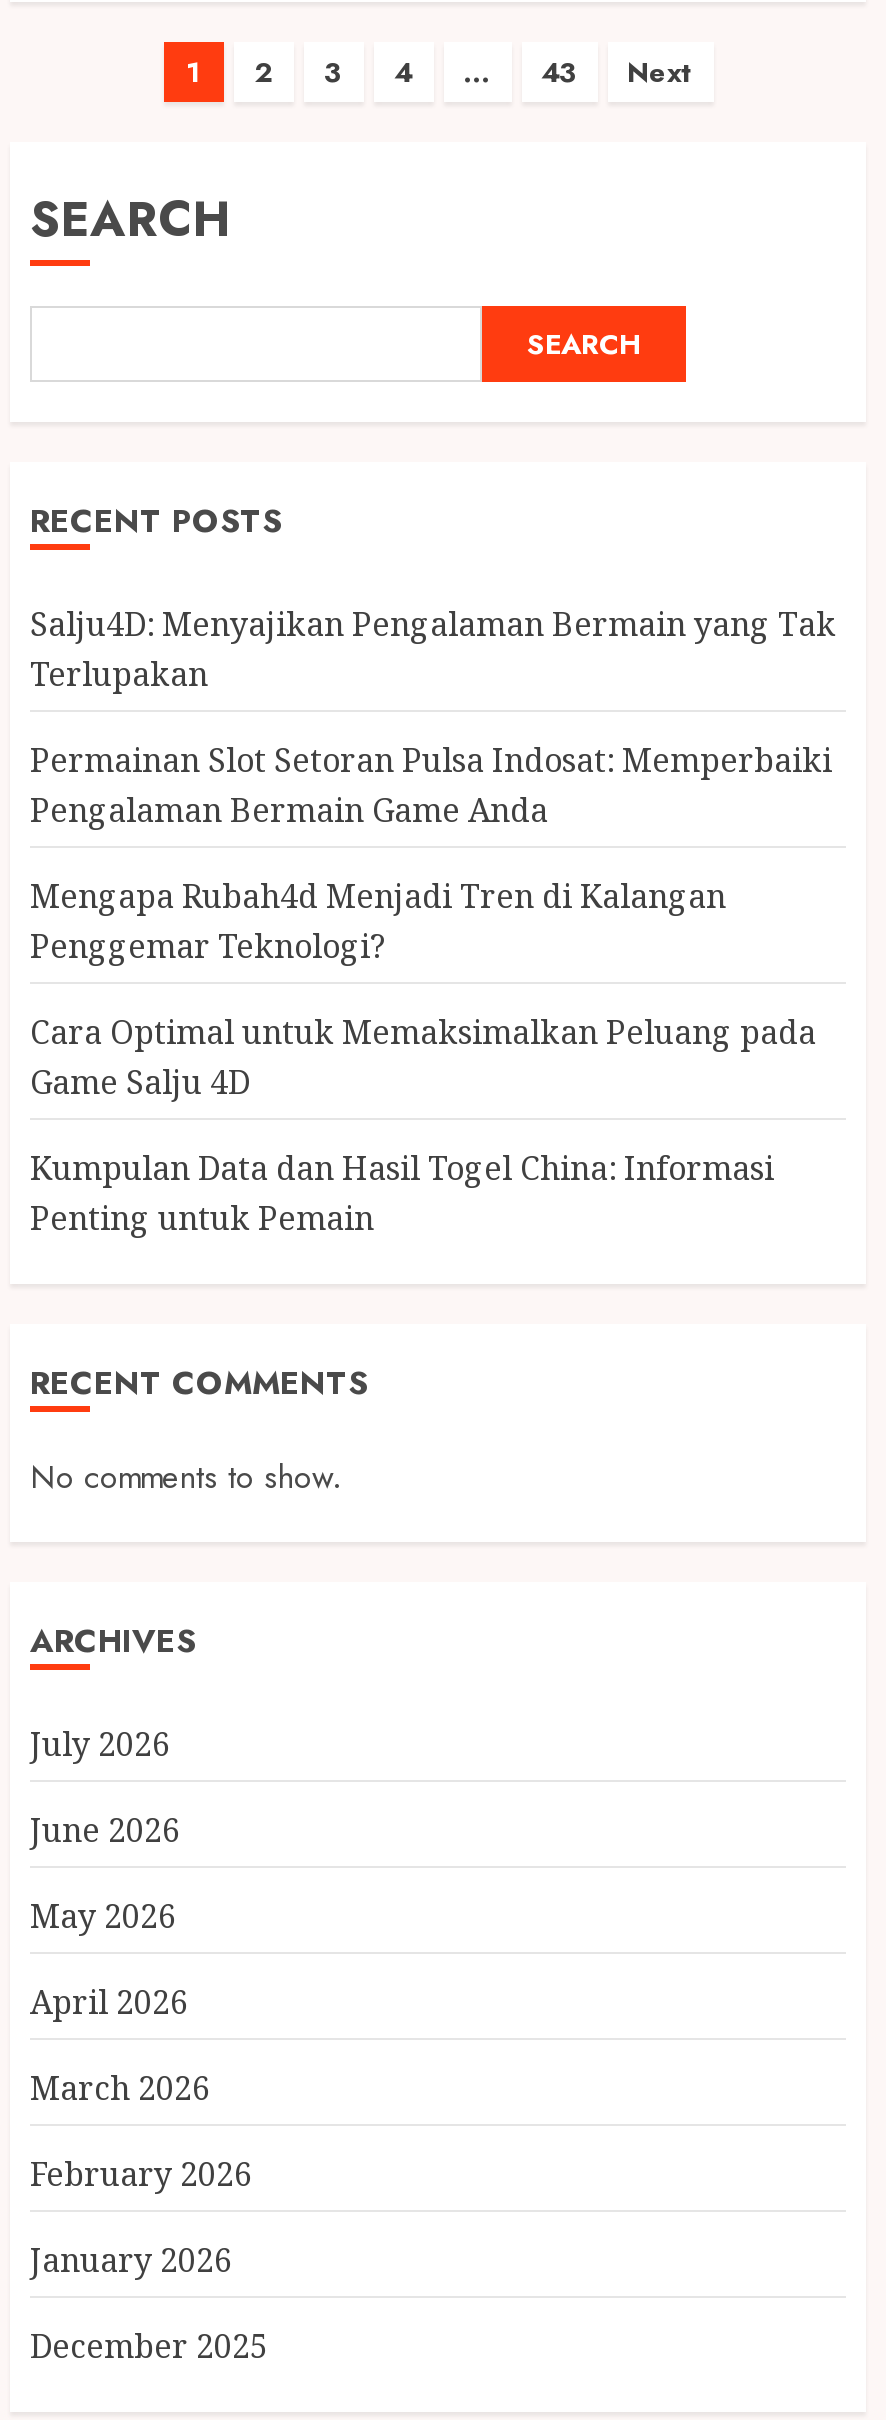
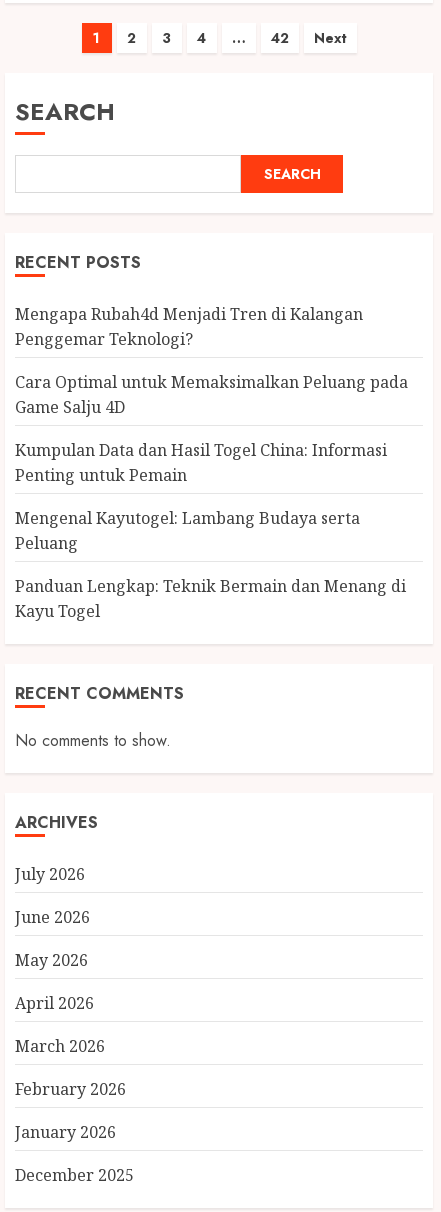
- 43
+ 42

- Salju4D: Menyajikan Pengalaman Bermain yang Tak
- Terlupakan
- Permainan Slot Setoran Pulsa Indosat: Memperbaiki
- Pengalaman Bermain Game Anda

moved up: Mengapa Rubah4d Menjadi Tren di Kalangan | Penggemar Teknologi? | Cara Optimal untuk Memaksimalkan Peluang pada | Game Salju 4D | Kumpulan Data dan Hasil Togel China: Informasi | Penting untuk Pemain

+ Mengenal Kayutogel: Lambang Budaya serta
+ Peluang
+ Panduan Lengkap: Teknik Bermain dan Menang di
+ Kayu Togel
